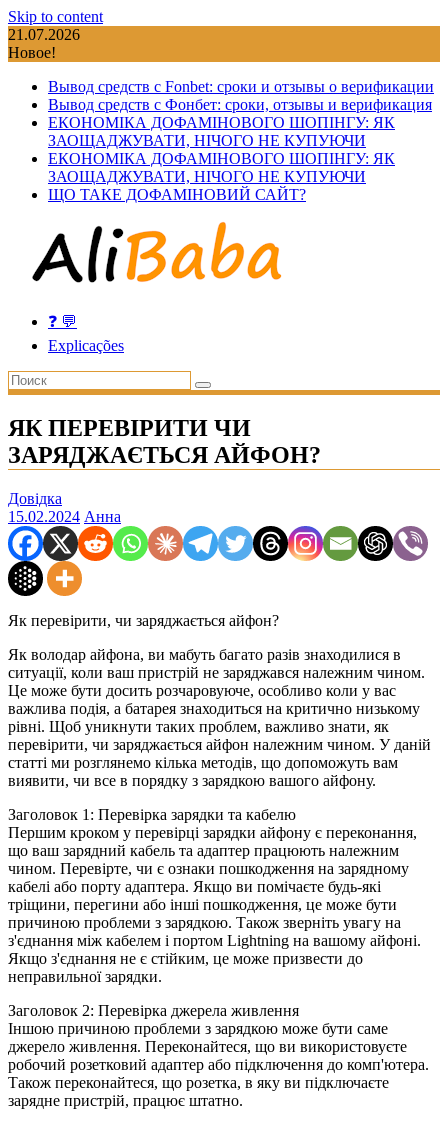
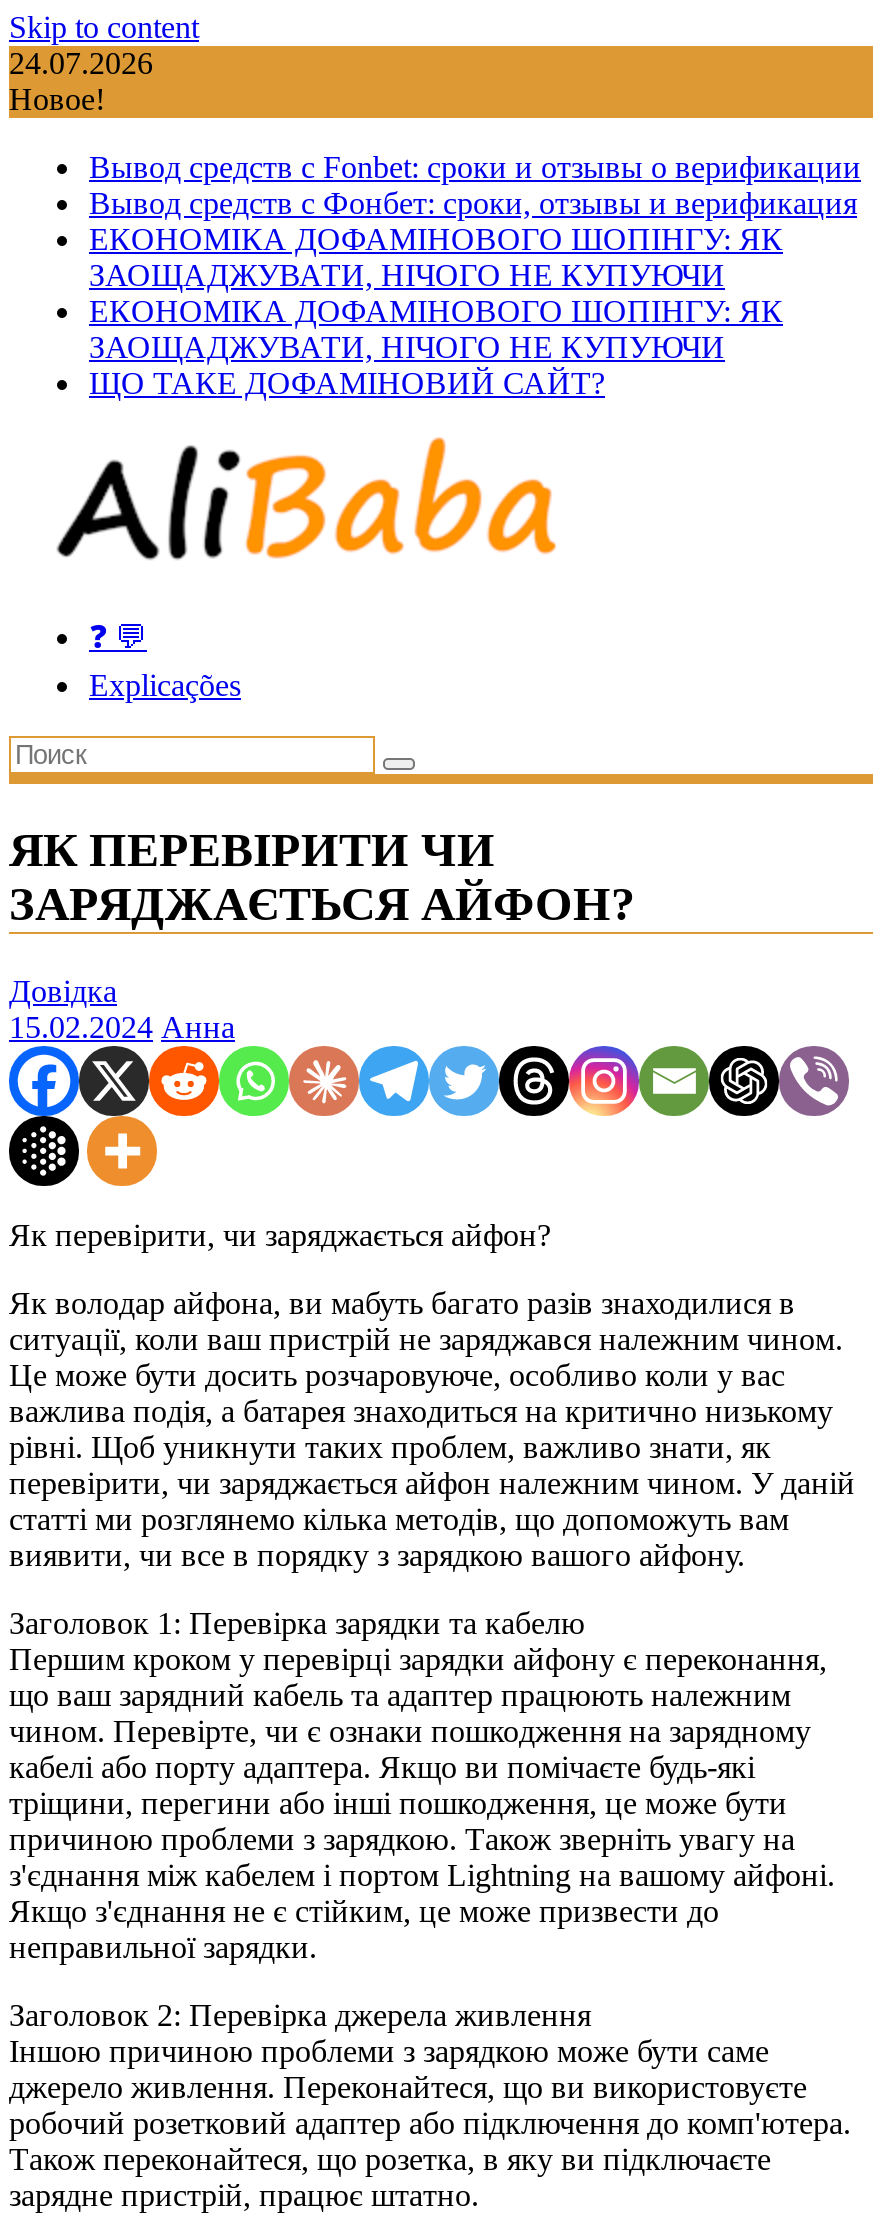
- 21.07.2026
+ 24.07.2026
